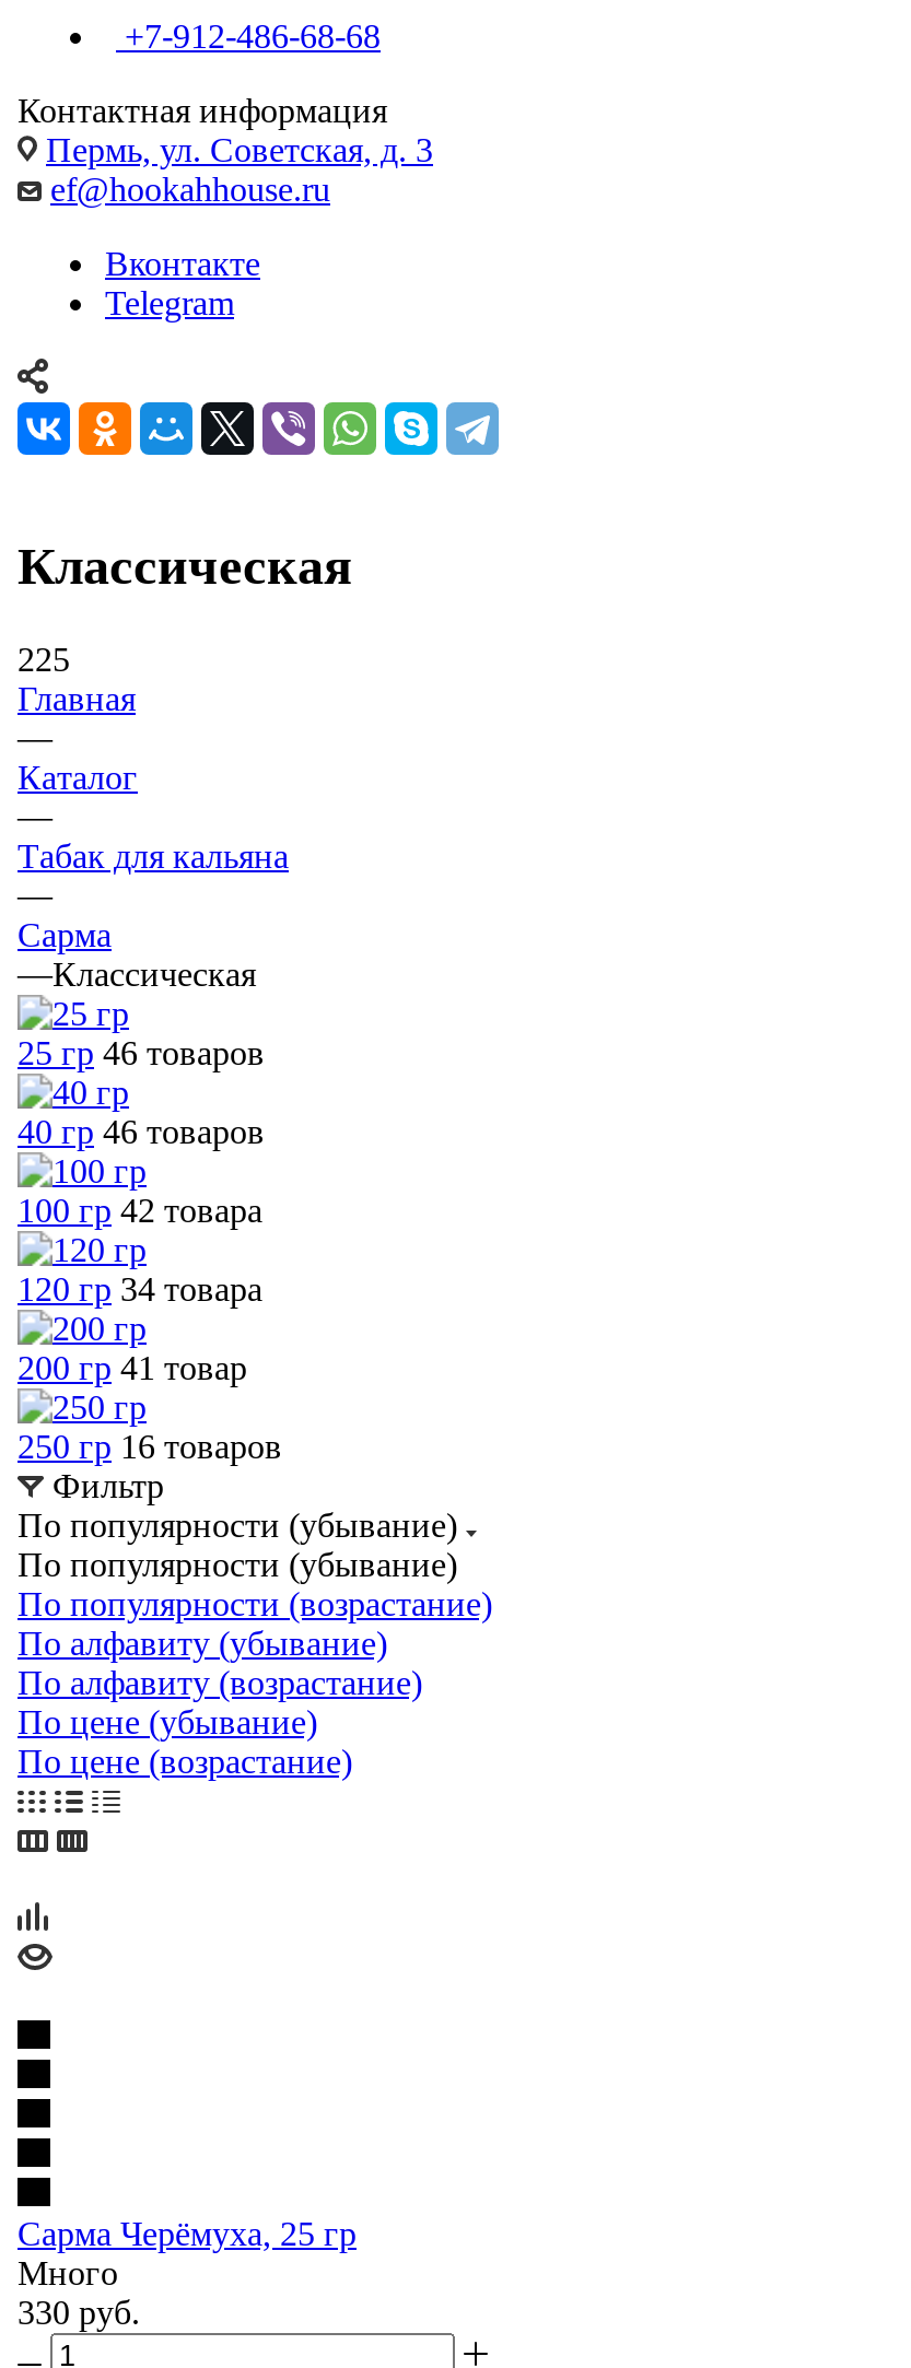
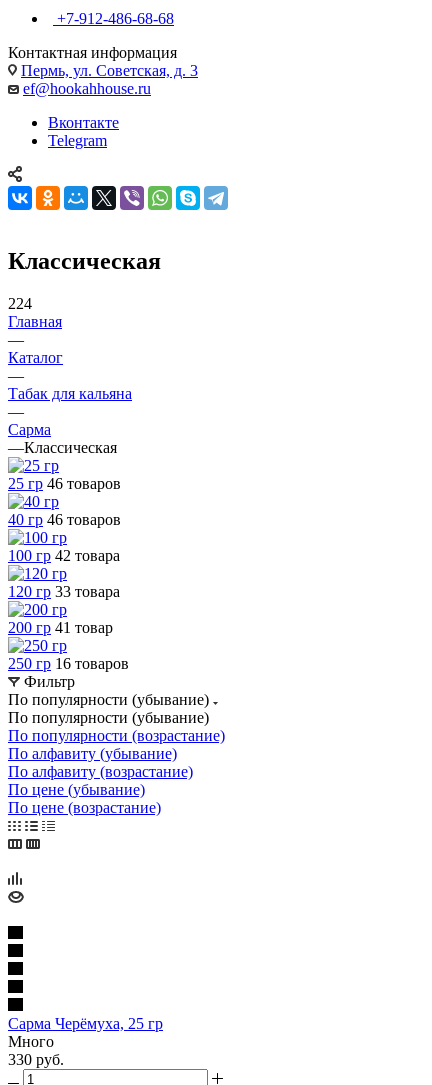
- 225
+ 224

- 120 гр 34 товара
+ 120 гр 33 товара
